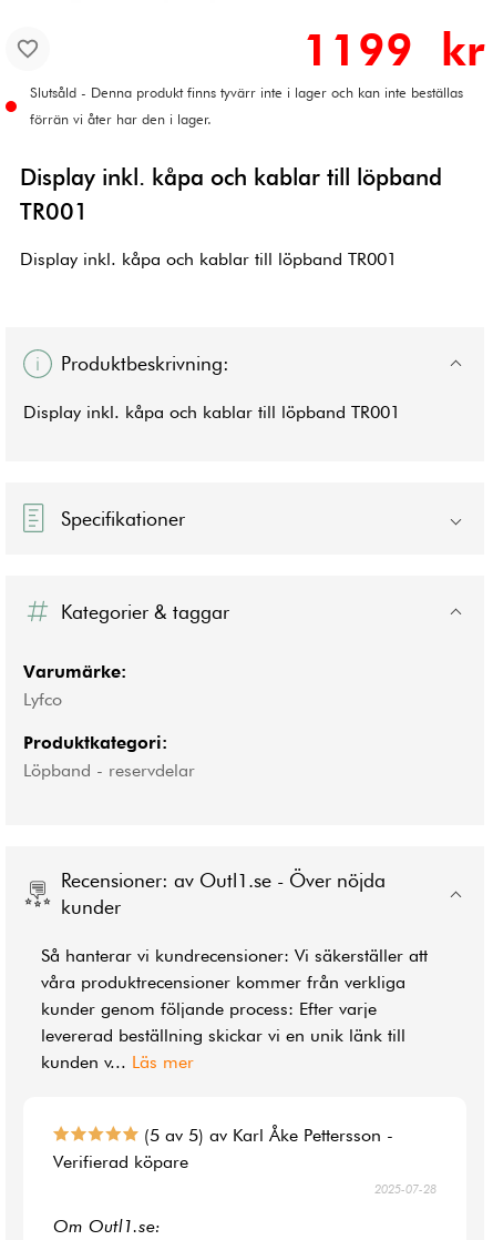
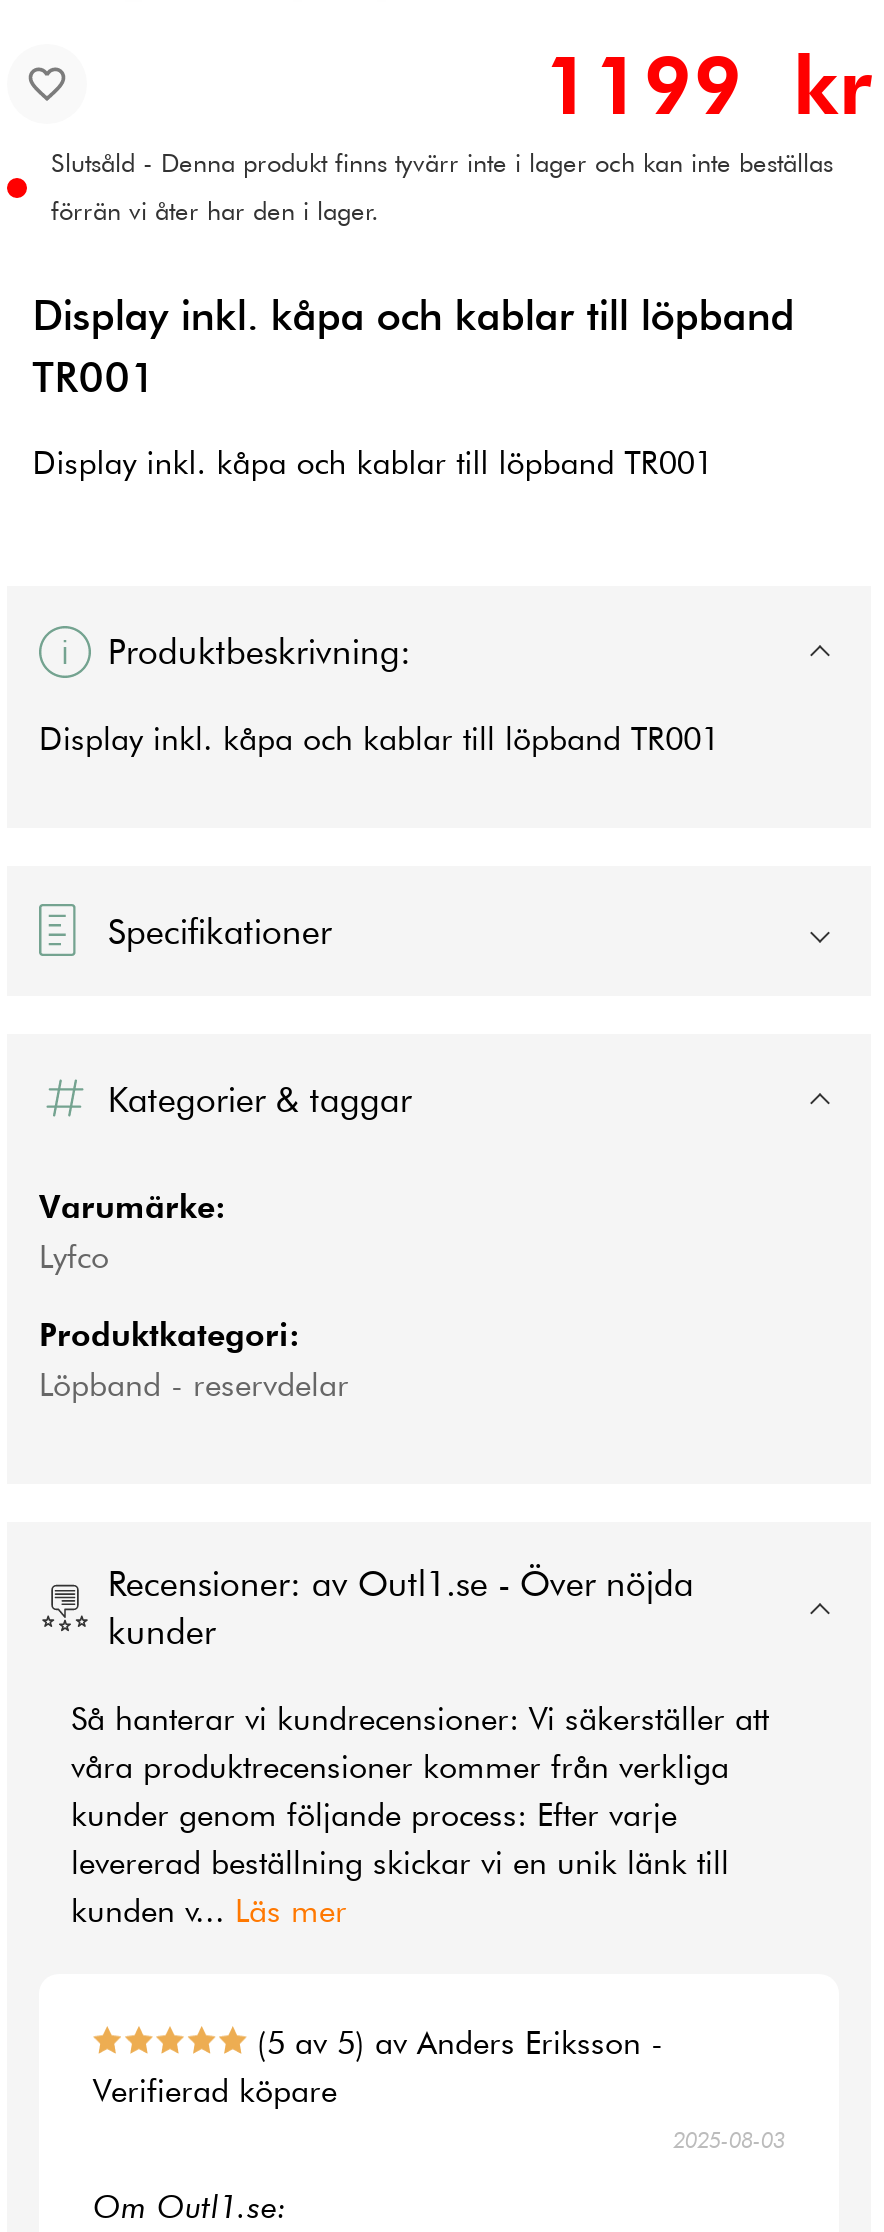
- (5 av 5) av Karl Åke Pettersson -
+ (5 av 5) av Anders Eriksson -

- 2025-07-28
+ 2025-08-03
